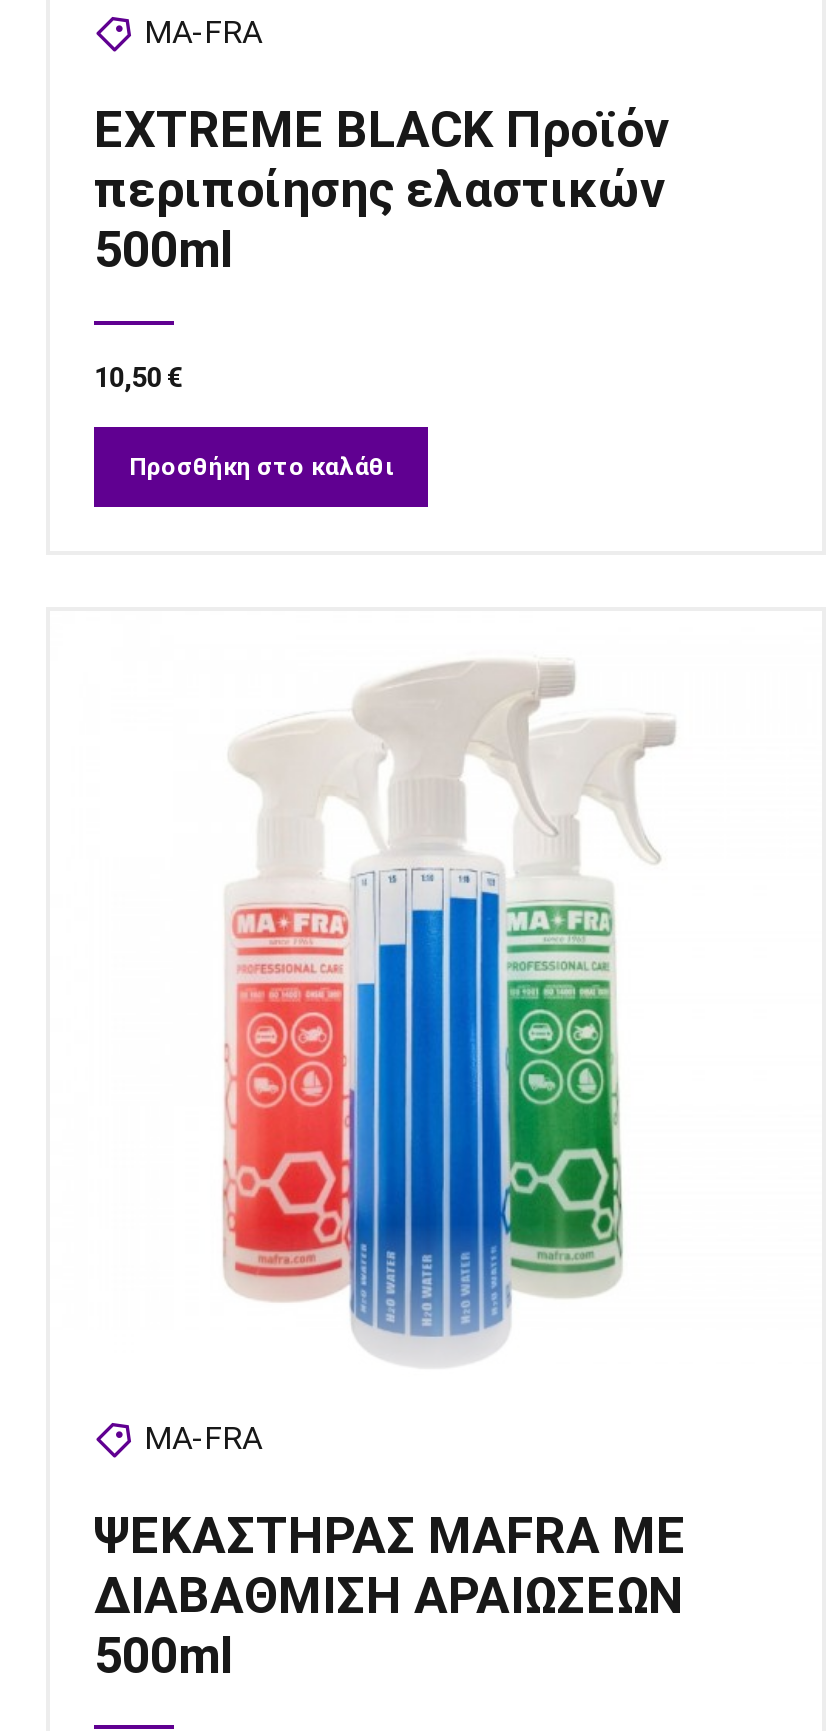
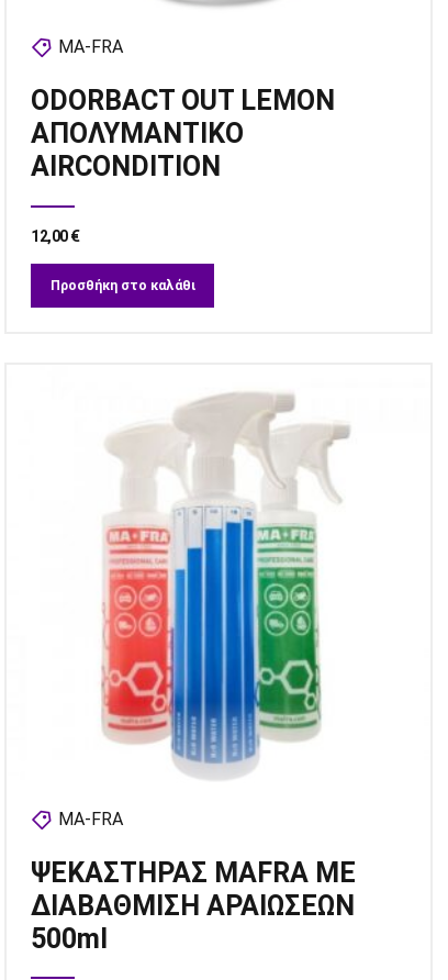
- EXTREME BLACK Προϊόν
- περιποίησης ελαστικών
- 500ml
+ ODORBACT OUT LEMON
+ ΑΠΟΛΥΜΑΝΤΙΚΟ
+ AIRCONDITION

- 10,50 €
+ 12,00 €
